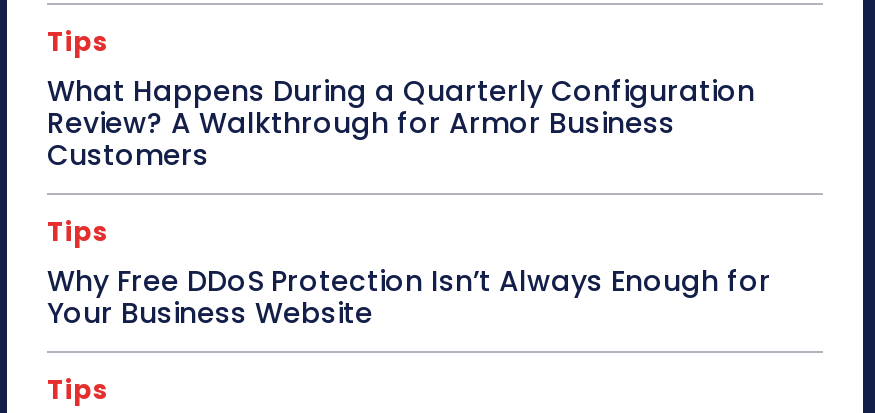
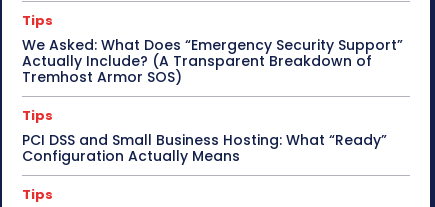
- What Happens During a Quarterly Configuration
- Review? A Walkthrough for Armor Business
- Customers
+ We Asked: What Does “Emergency Security Support”
+ Actually Include? (A Transparent Breakdown of
+ Tremhost Armor SOS)

- Why Free DDoS Protection Isn’t Always Enough for
- Your Business Website
+ PCI DSS and Small Business Hosting: What “Ready”
+ Configuration Actually Means
